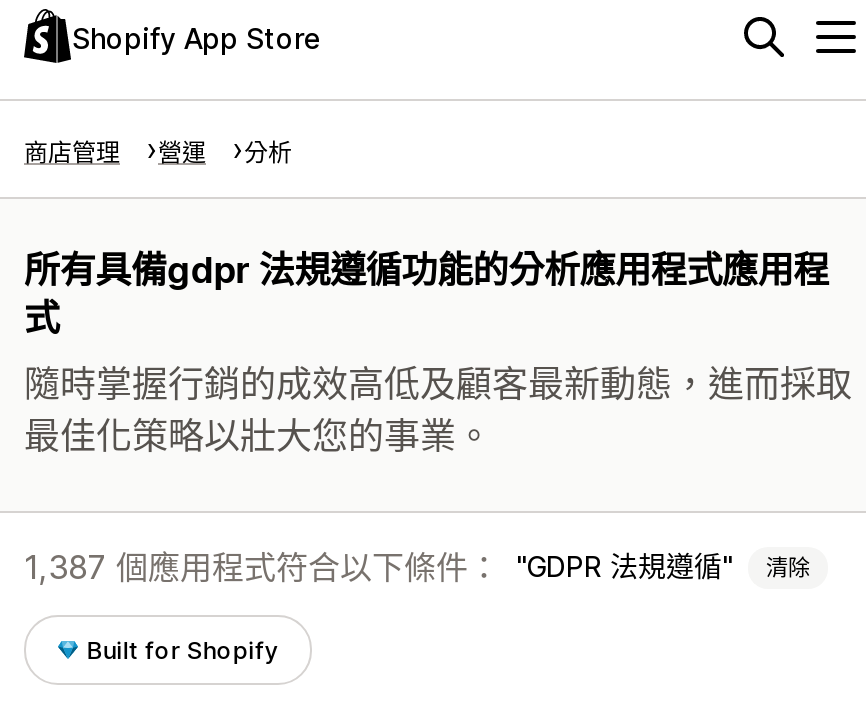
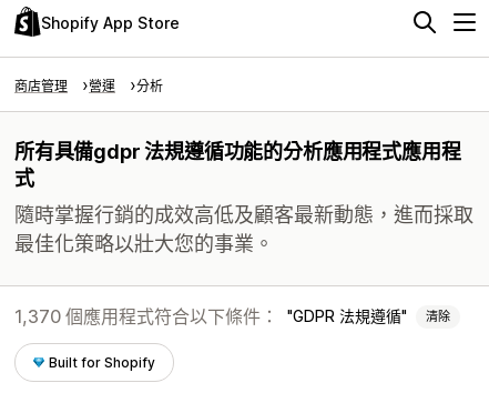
- 1,387 個應用程式符合以下條件：
+ 1,370 個應用程式符合以下條件：
